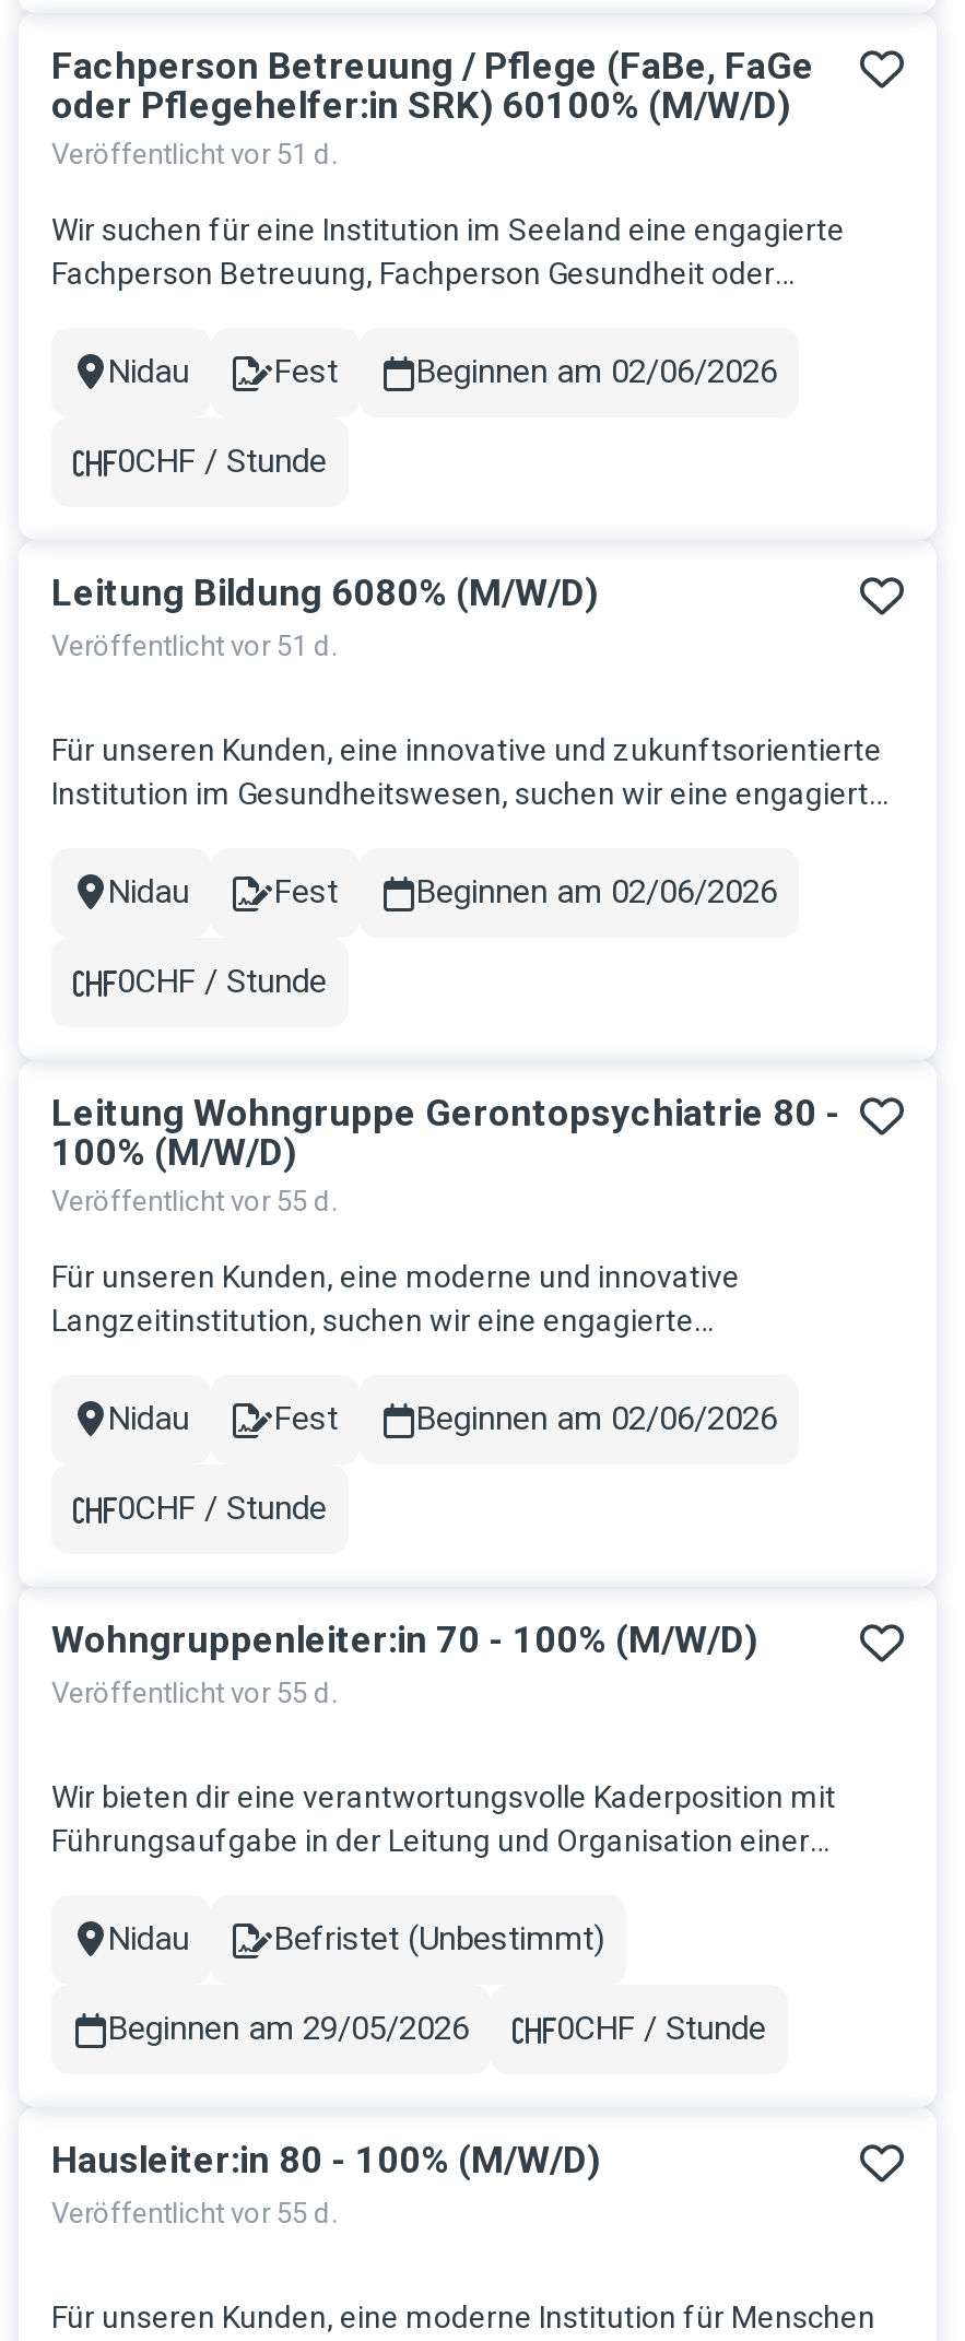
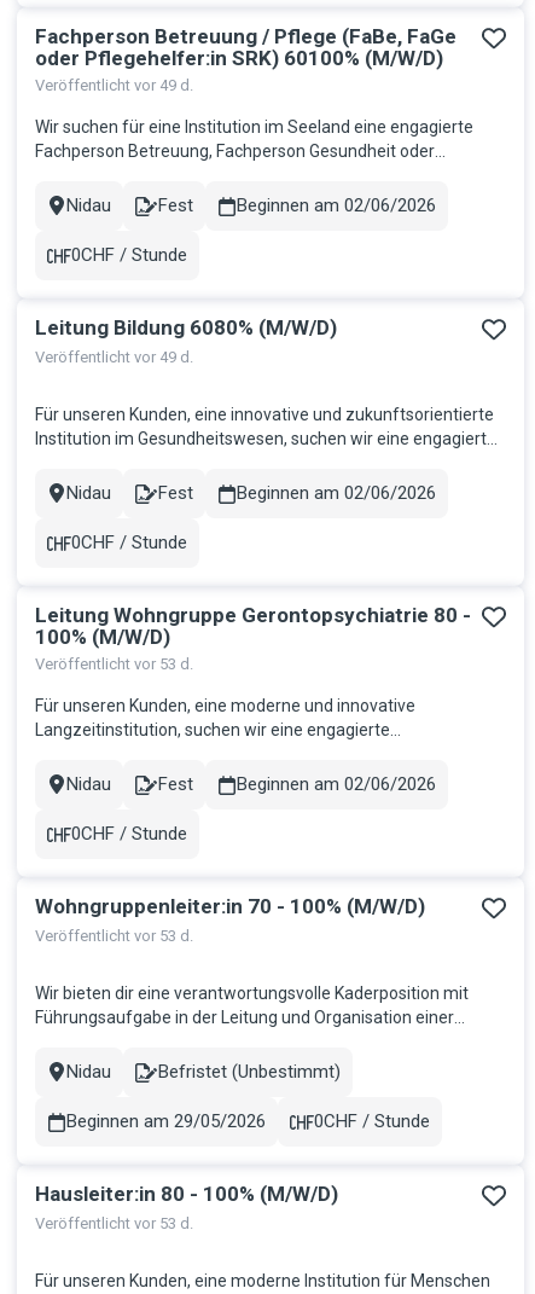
- Veröffentlicht vor 51 d.
+ Veröffentlicht vor 49 d.

- Veröffentlicht vor 51 d.
+ Veröffentlicht vor 49 d.

- Veröffentlicht vor 55 d.
+ Veröffentlicht vor 53 d.

- Veröffentlicht vor 55 d.
+ Veröffentlicht vor 53 d.

- Veröffentlicht vor 55 d.
+ Veröffentlicht vor 53 d.
